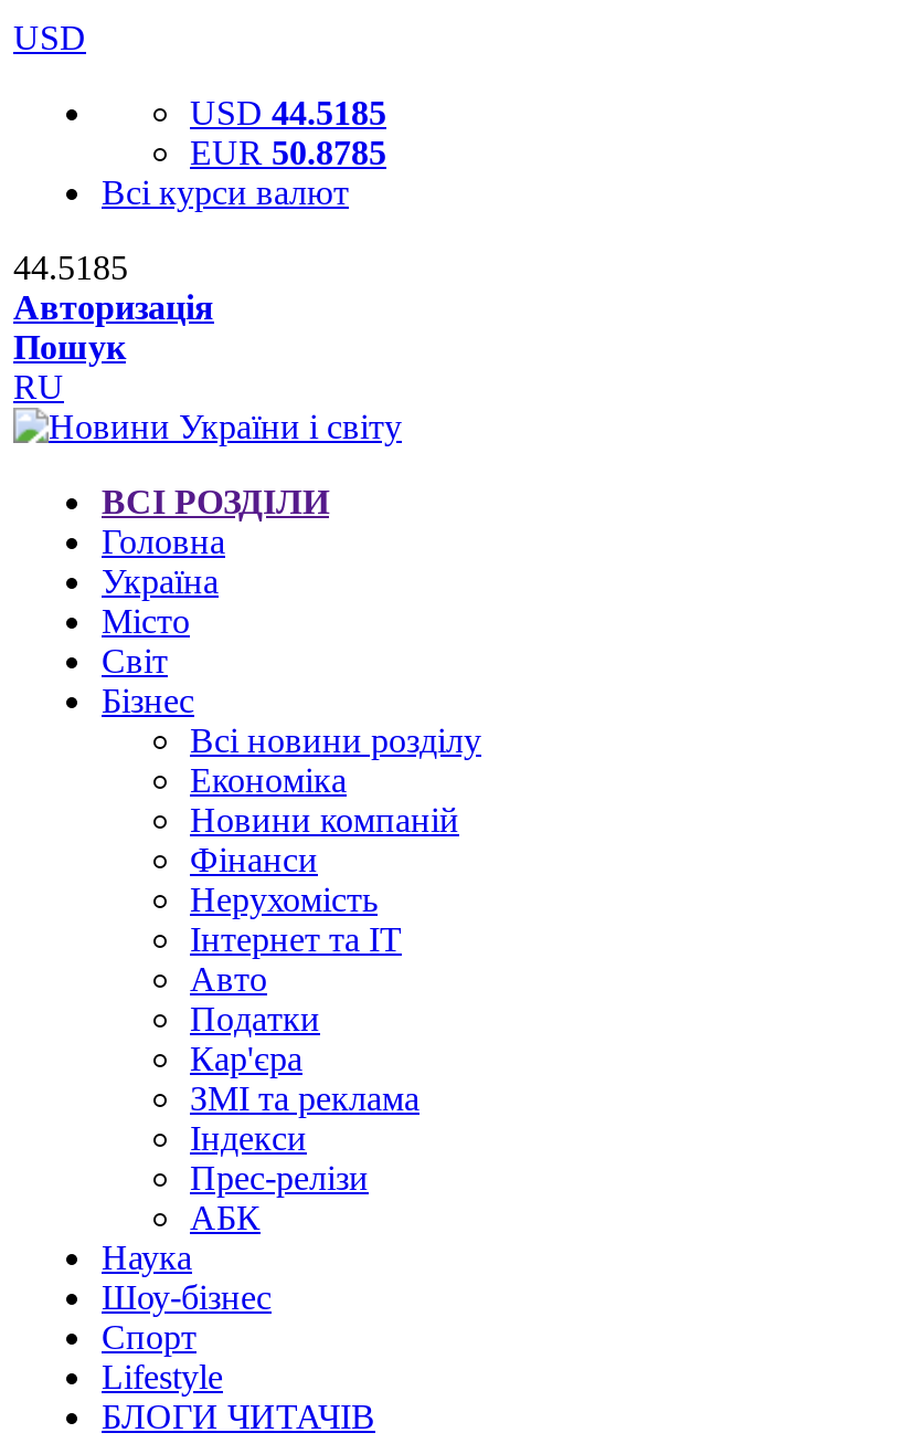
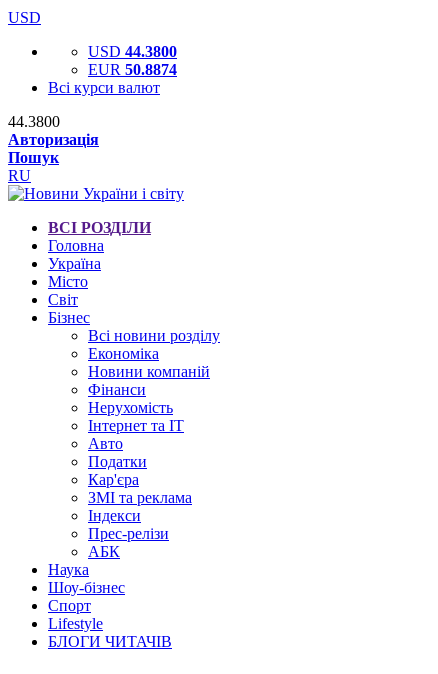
- USD 44.5185
+ USD 44.3800

- EUR 50.8785
+ EUR 50.8874

- 44.5185
+ 44.3800
